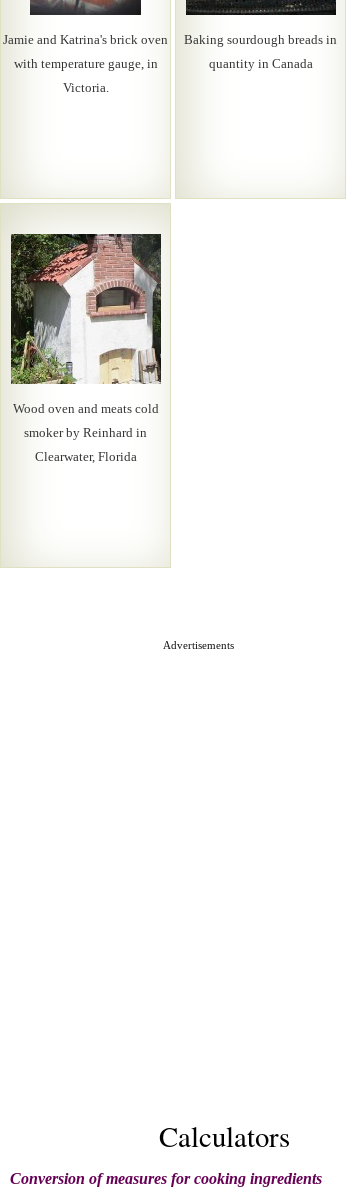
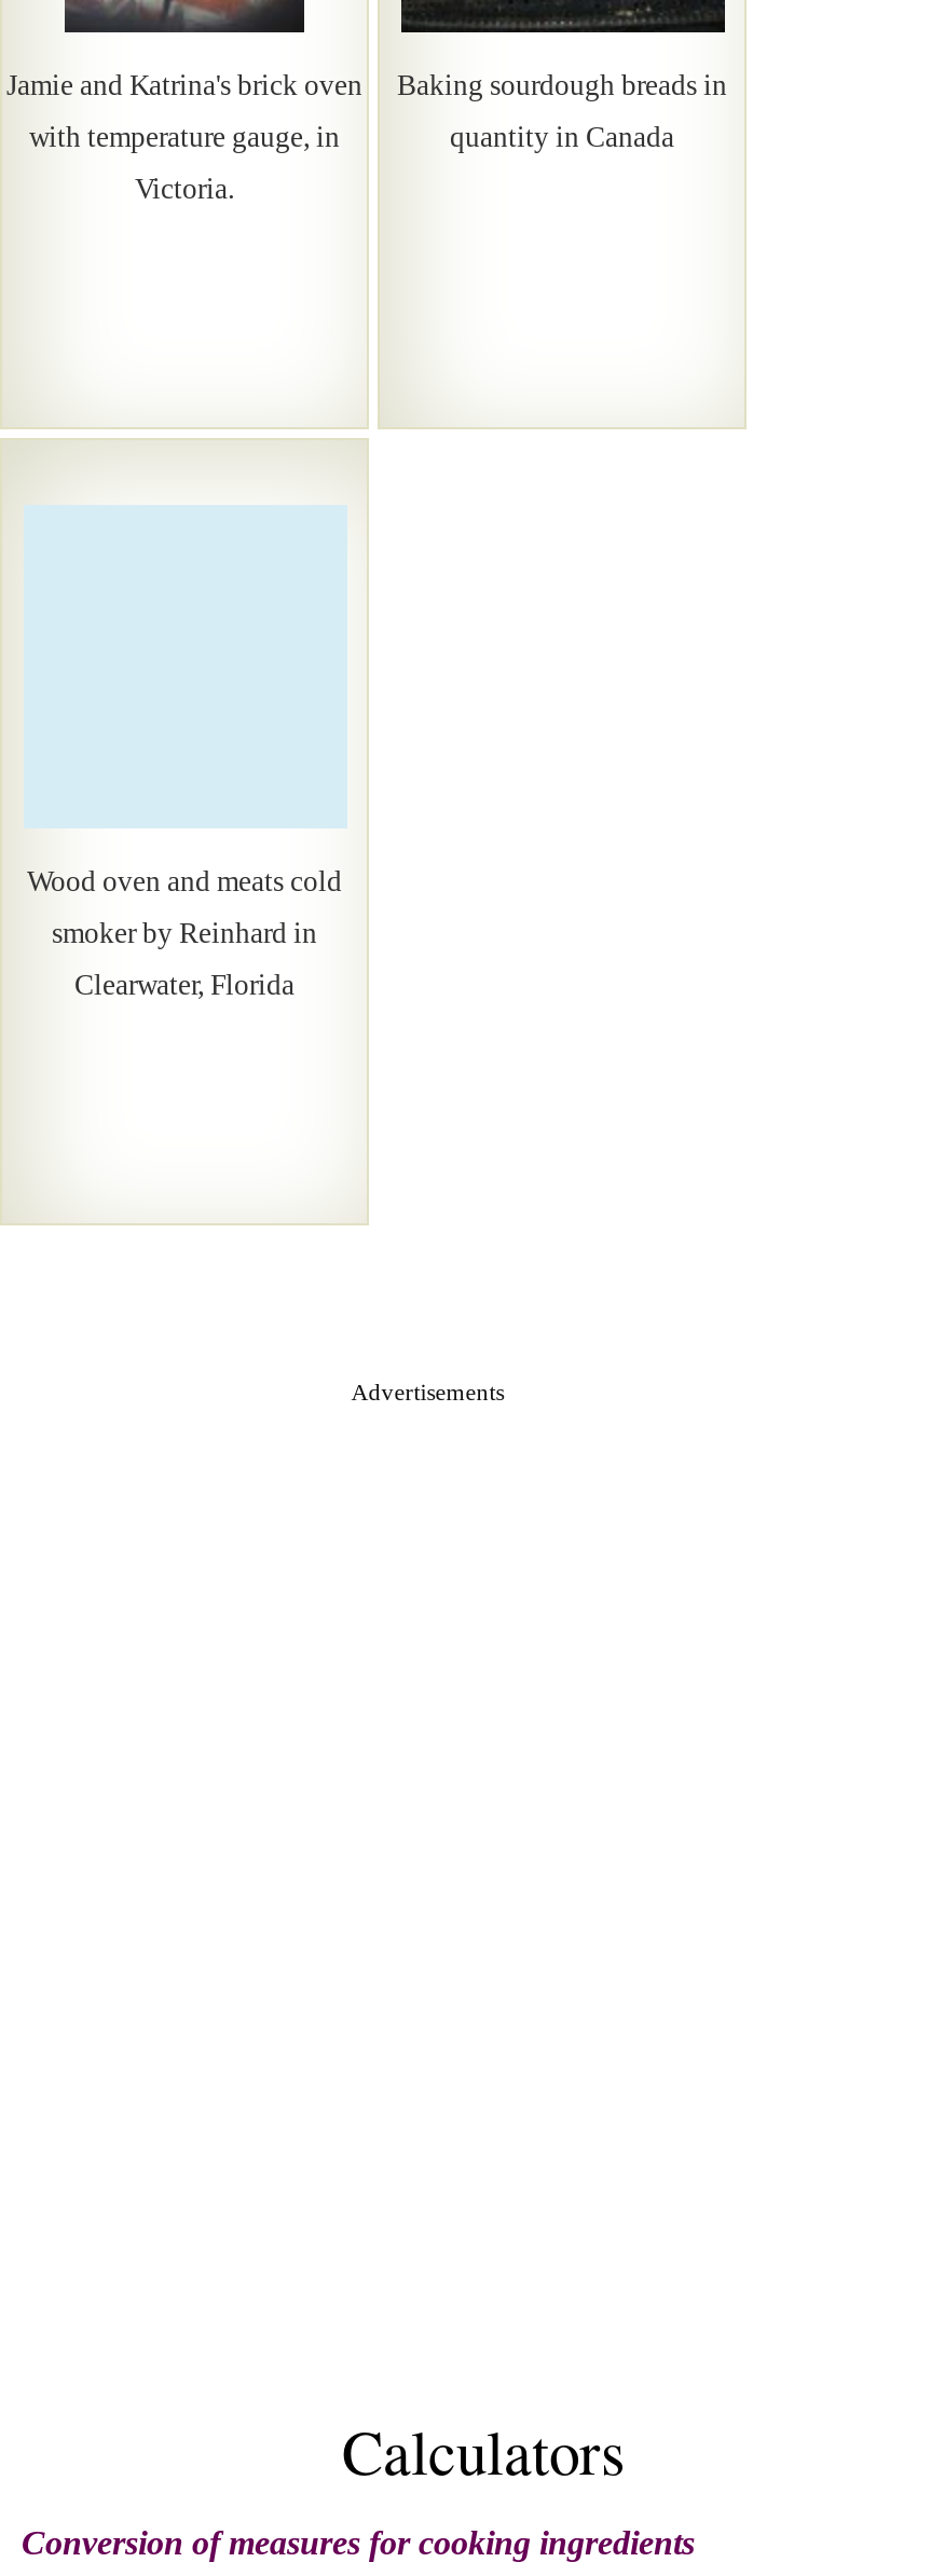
- [image]
